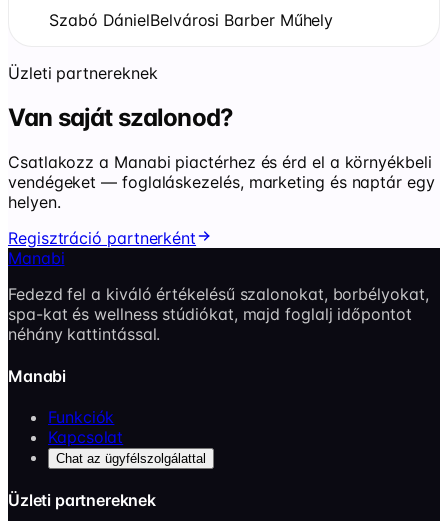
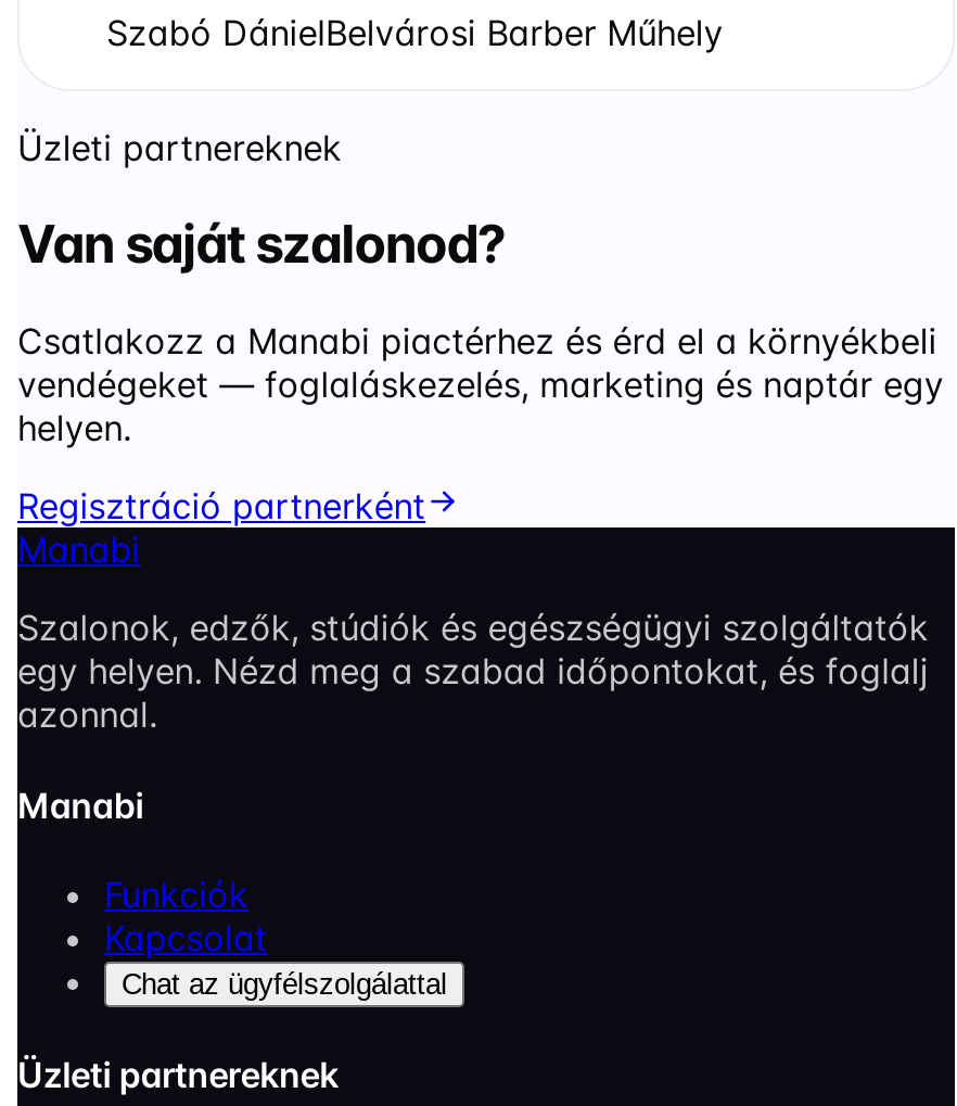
- Fedezd fel a kiváló értékelésű szalonokat, borbélyokat,
- spa-kat és wellness stúdiókat, majd foglalj időpontot
- néhány kattintással.
+ Szalonok, edzők, stúdiók és egészségügyi szolgáltatók
+ egy helyen. Nézd meg a szabad időpontokat, és foglalj
+ azonnal.
